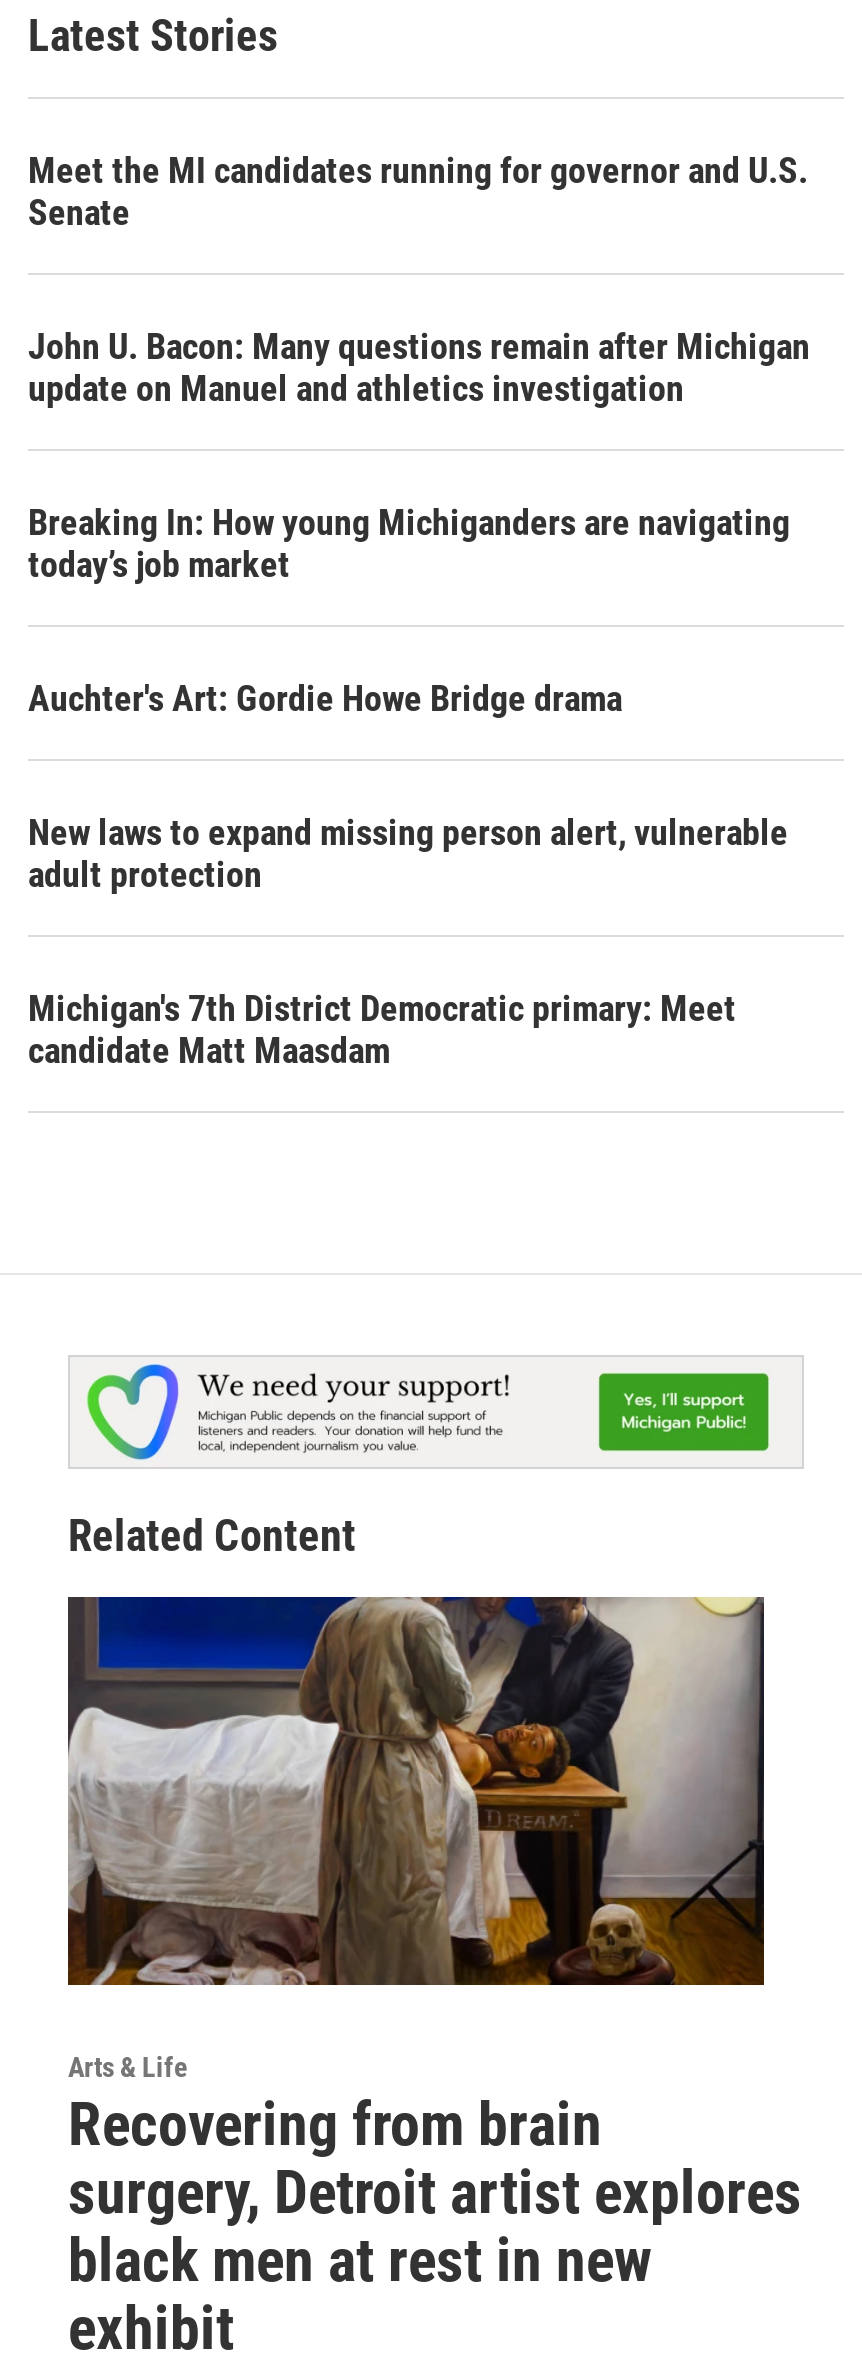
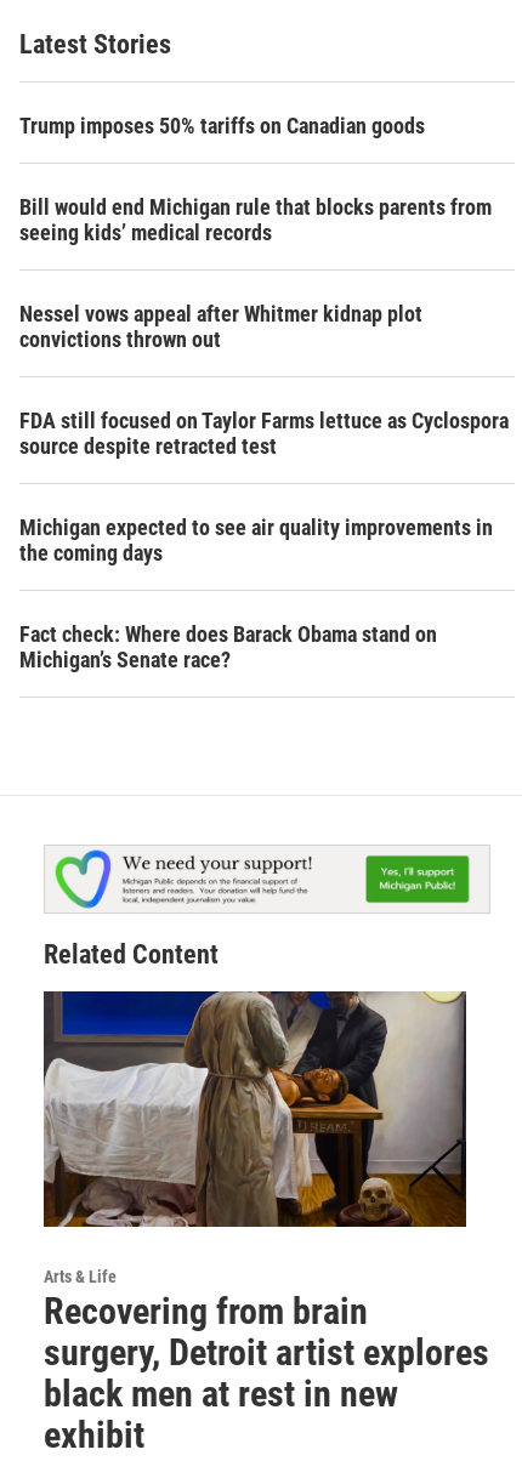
- Meet the MI candidates running for governor and U.S.
- Senate
+ Trump imposes 50% tariffs on Canadian goods

- John U. Bacon: Many questions remain after Michigan
- update on Manuel and athletics investigation
+ Bill would end Michigan rule that blocks parents from
+ seeing kids’ medical records

- Breaking In: How young Michiganders are navigating
- today’s job market
+ Nessel vows appeal after Whitmer kidnap plot
+ convictions thrown out

- Auchter's Art: Gordie Howe Bridge drama
+ FDA still focused on Taylor Farms lettuce as Cyclospora
+ source despite retracted test

- New laws to expand missing person alert, vulnerable
- adult protection
+ Michigan expected to see air quality improvements in
+ the coming days

- Michigan's 7th District Democratic primary: Meet
- candidate Matt Maasdam
+ Fact check: Where does Barack Obama stand on
+ Michigan’s Senate race?
